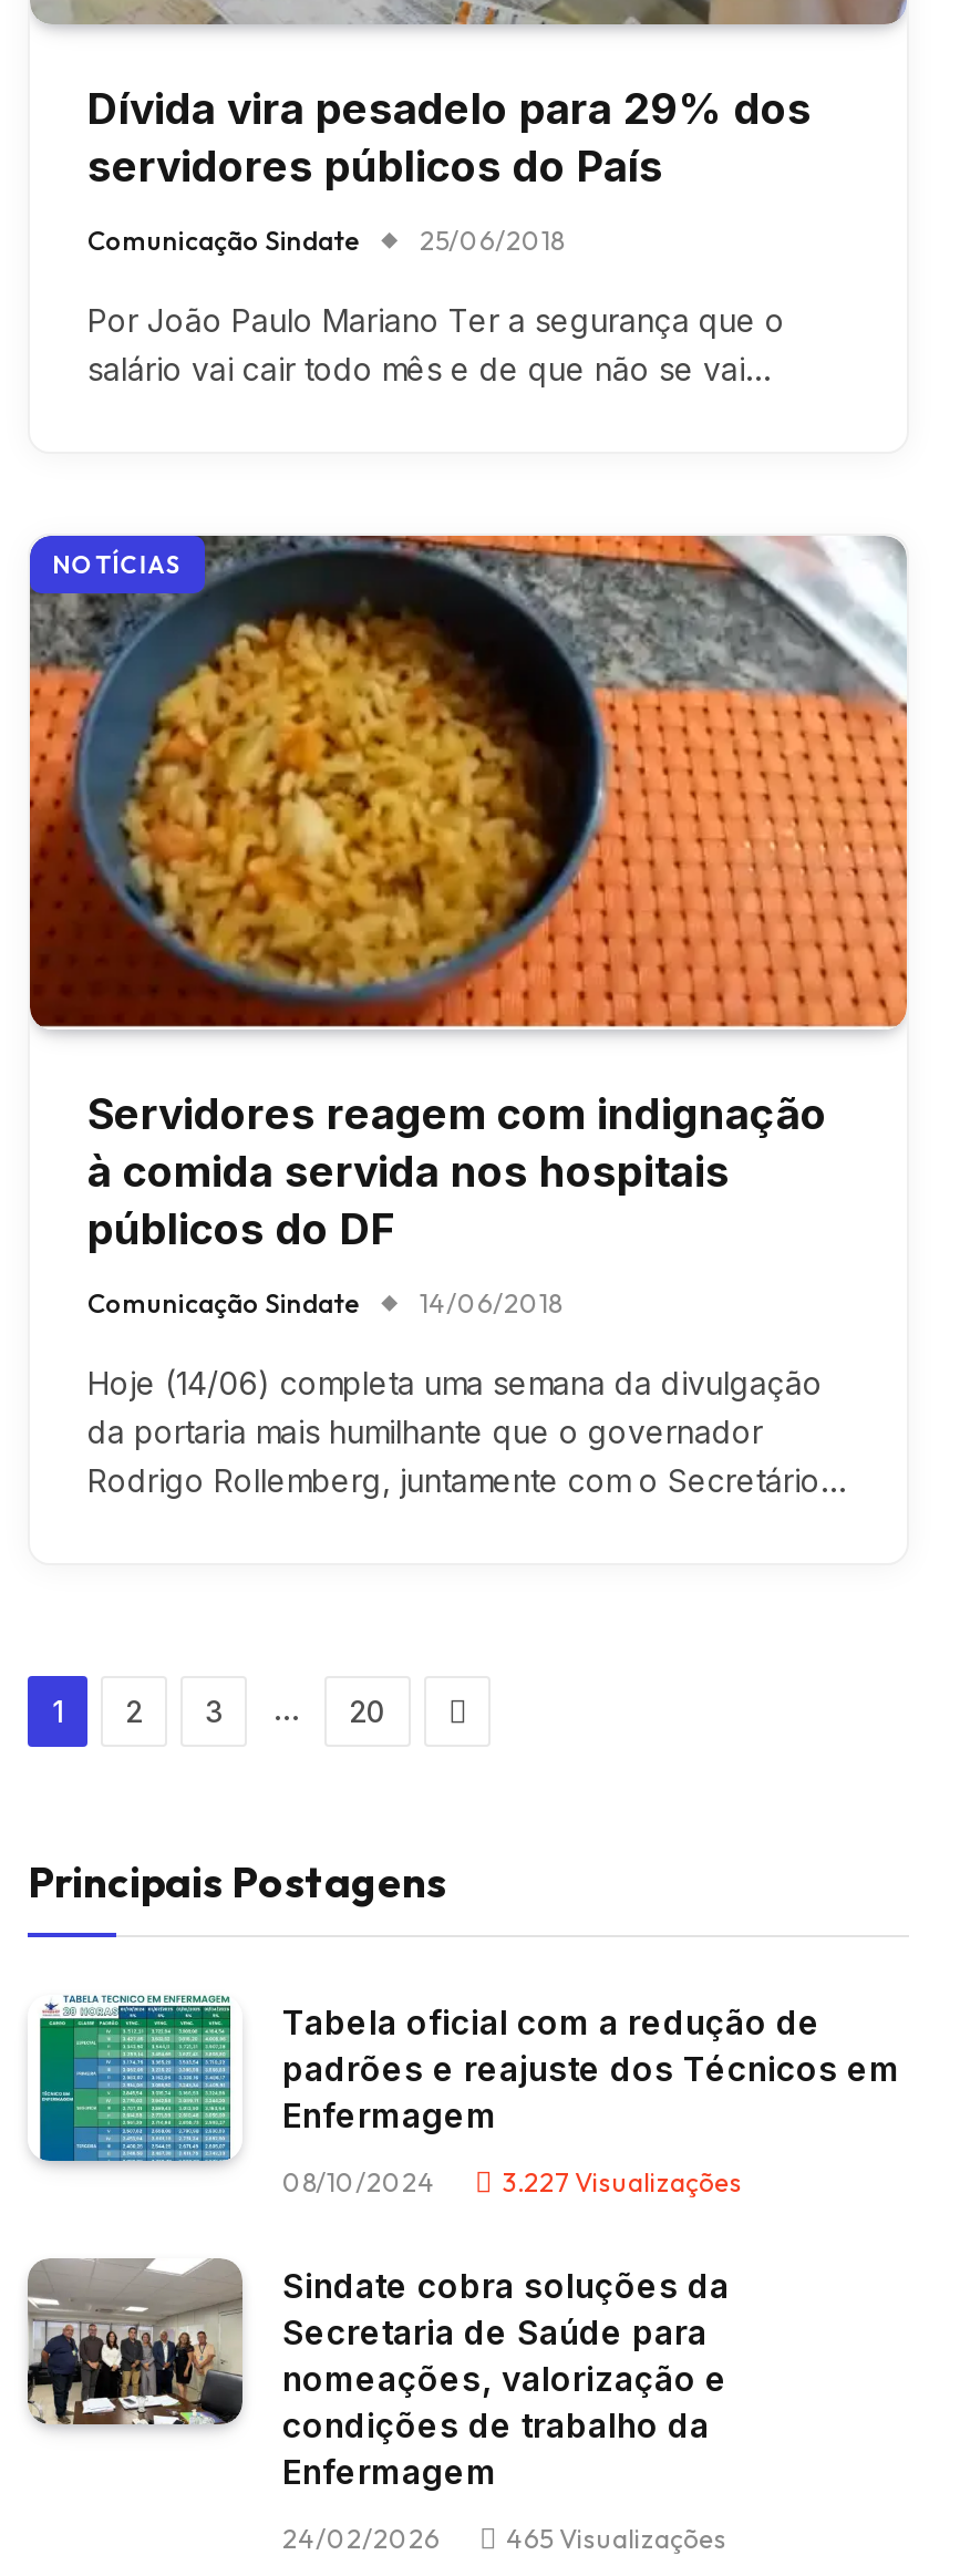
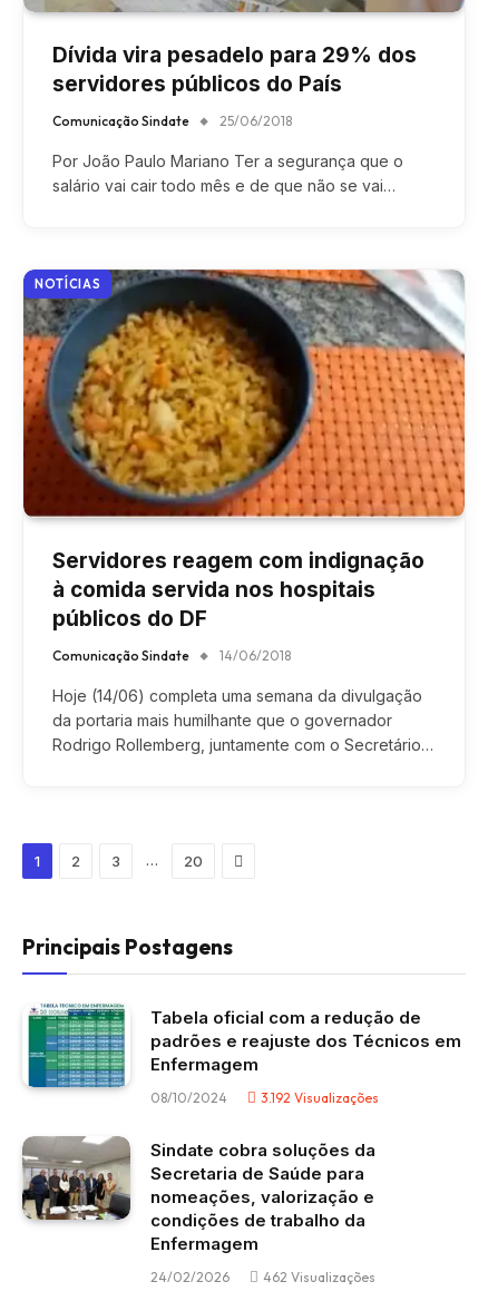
- 3.227 Visualizações
+ 3.192 Visualizações

- 465 Visualizações
+ 462 Visualizações
